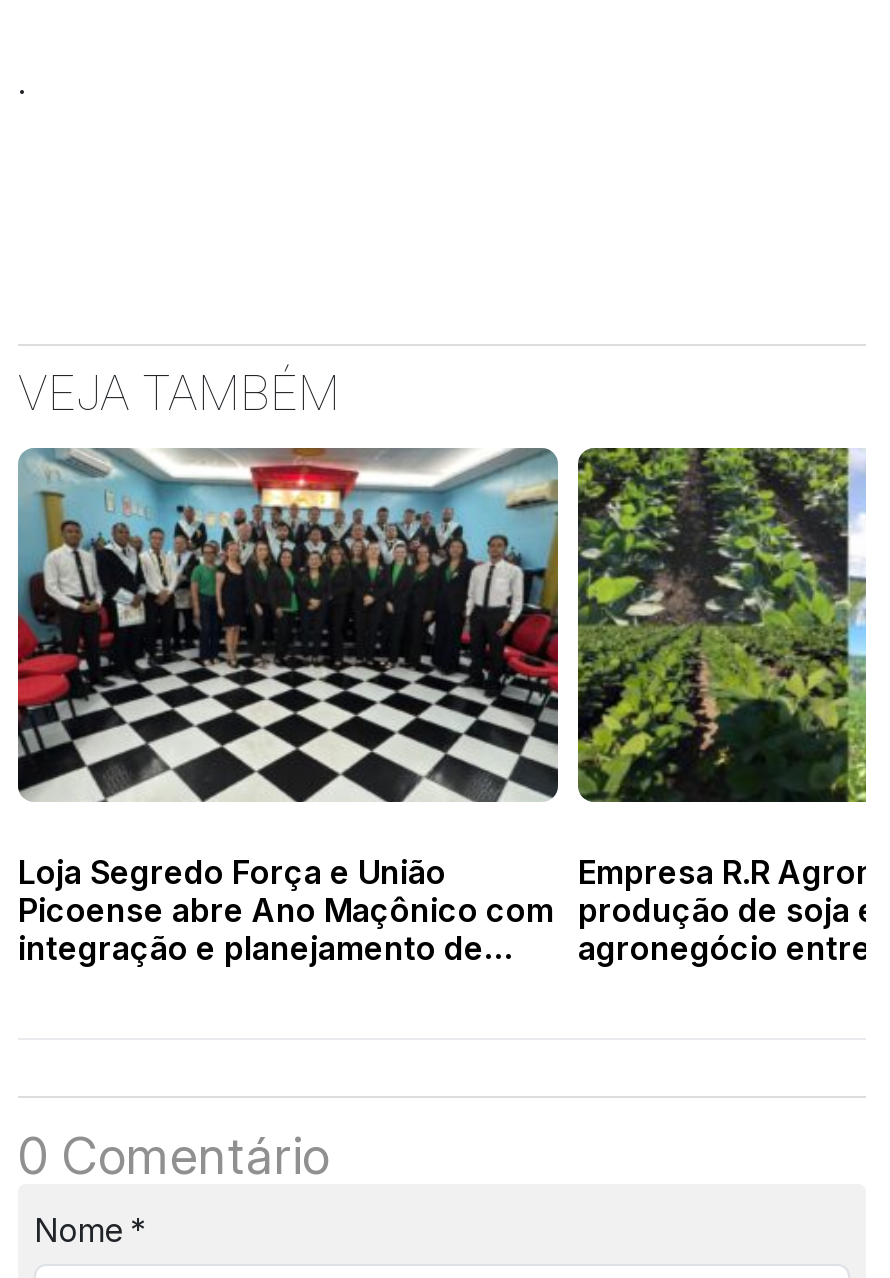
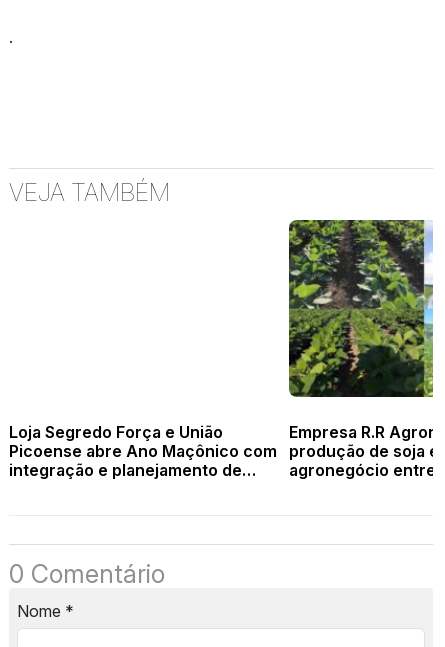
- [image]
